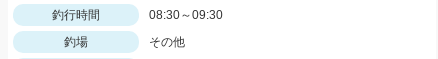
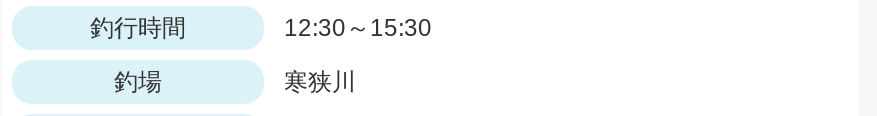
- 08:30～09:30
+ 12:30～15:30

- その他
+ 寒狭川
